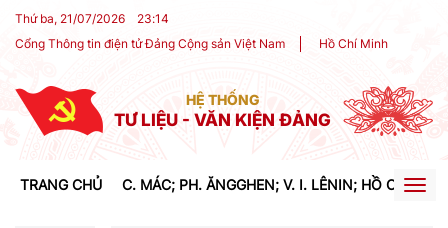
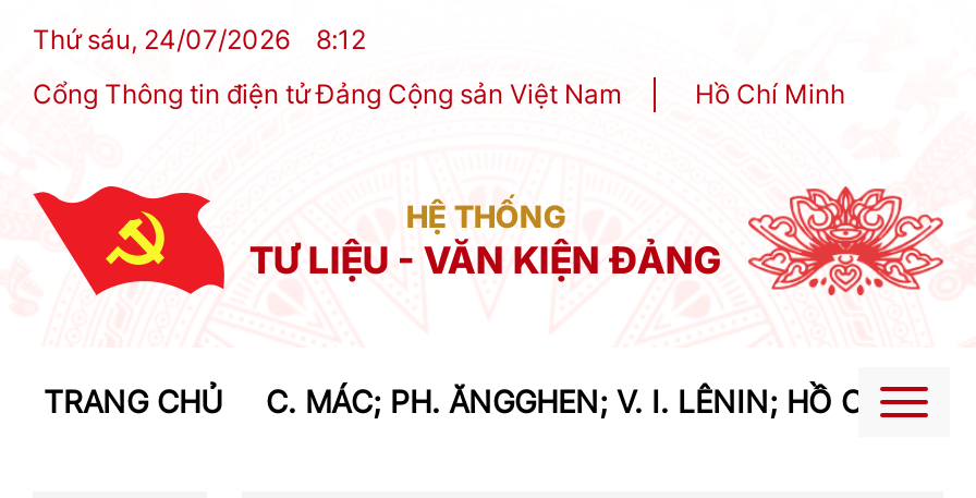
- Thứ ba, 21/07/2026
+ Thứ sáu, 24/07/2026

- 23:14
+ 8:12
